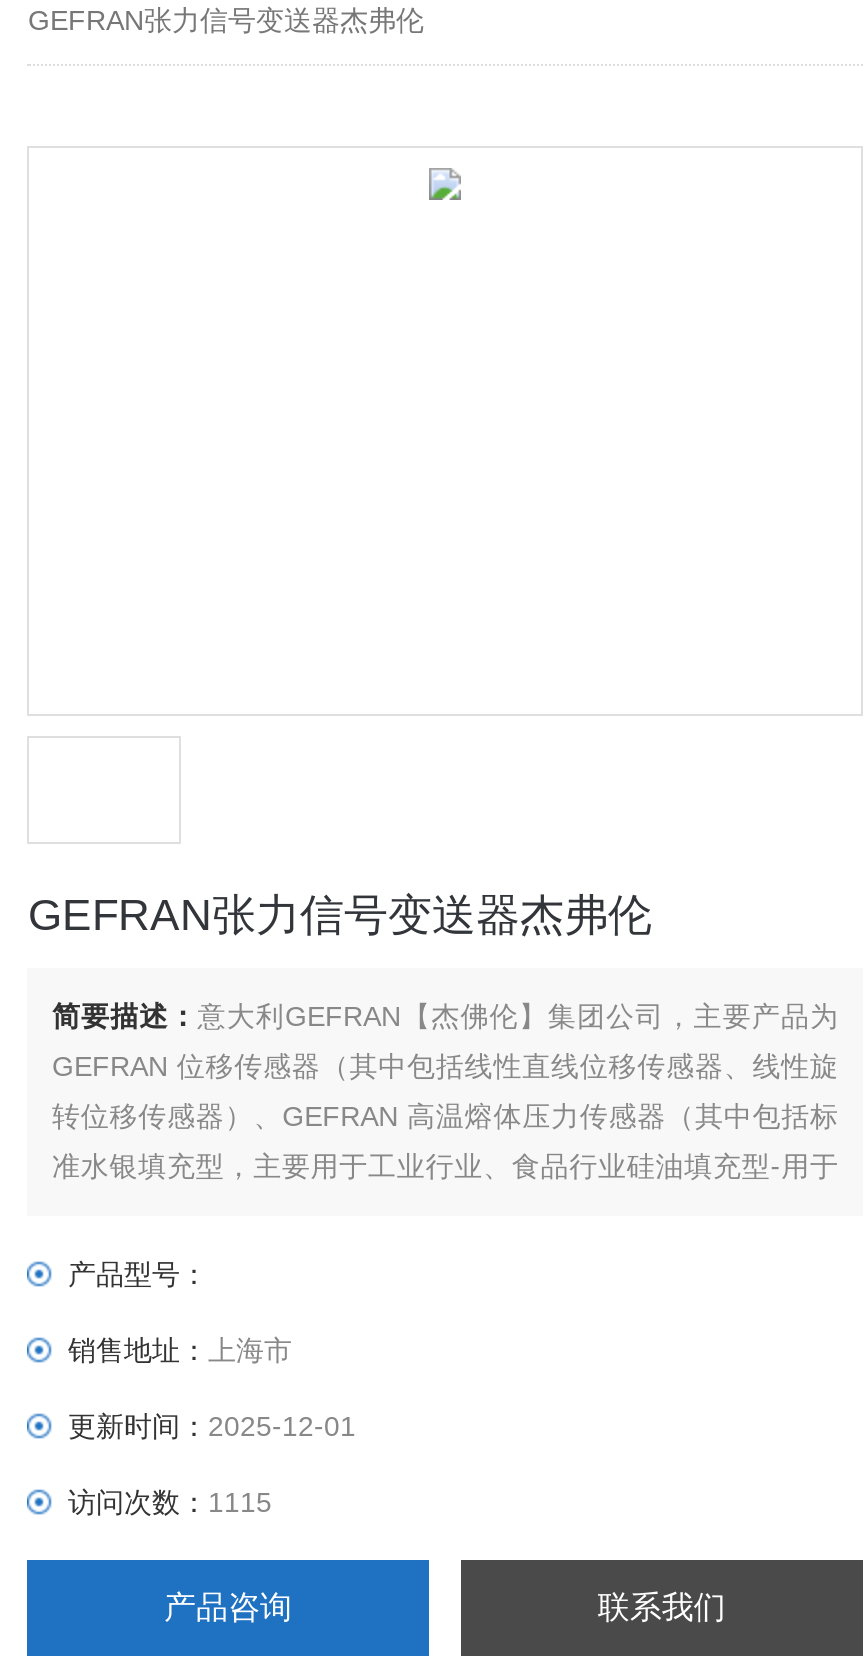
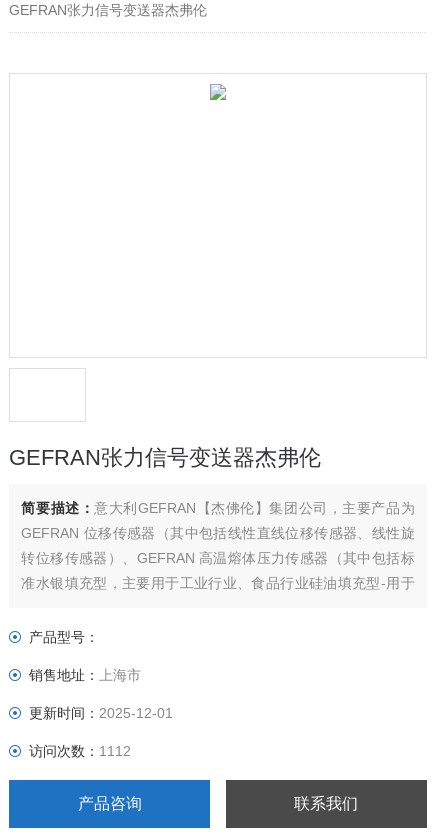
- 访问次数：1115
+ 访问次数：1112
